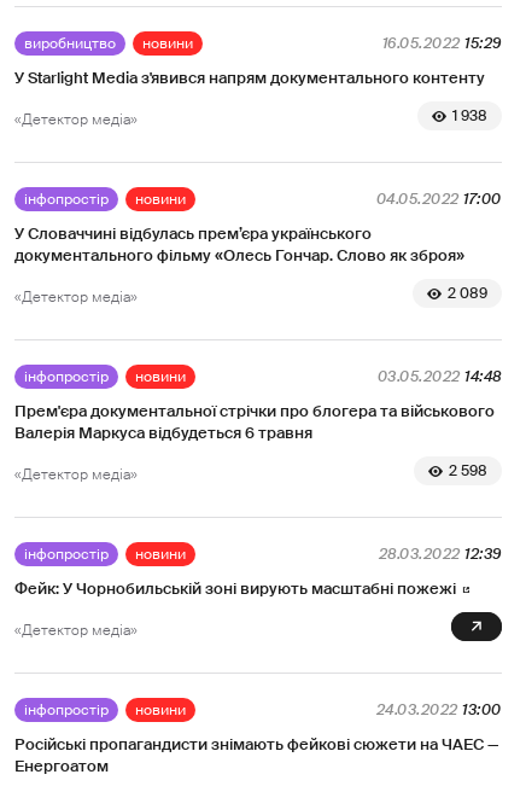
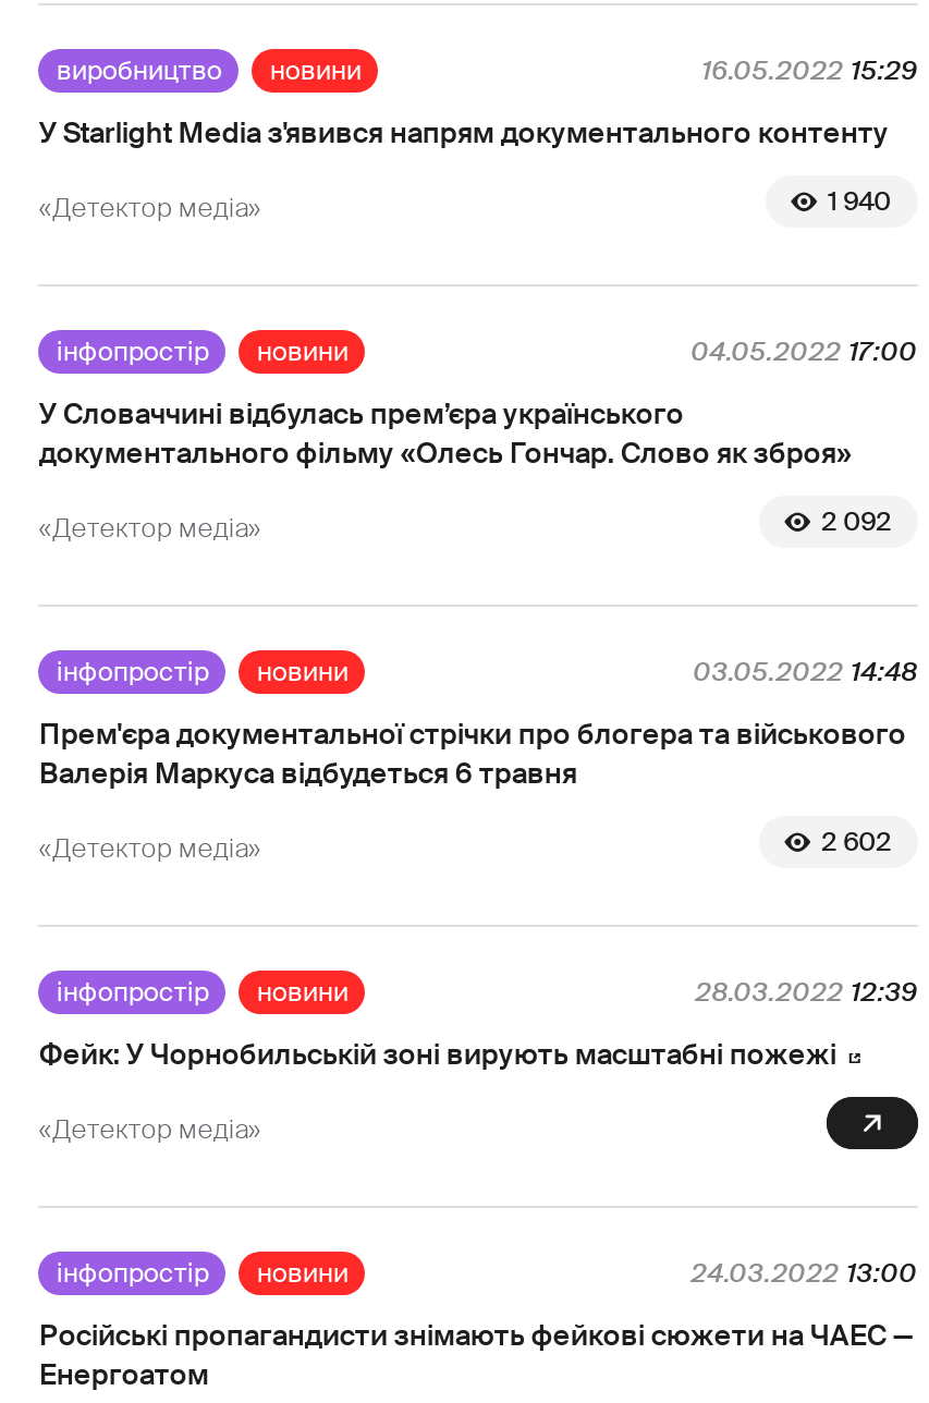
- 1 938
+ 1 940

- 2 089
+ 2 092

- 2 598
+ 2 602
